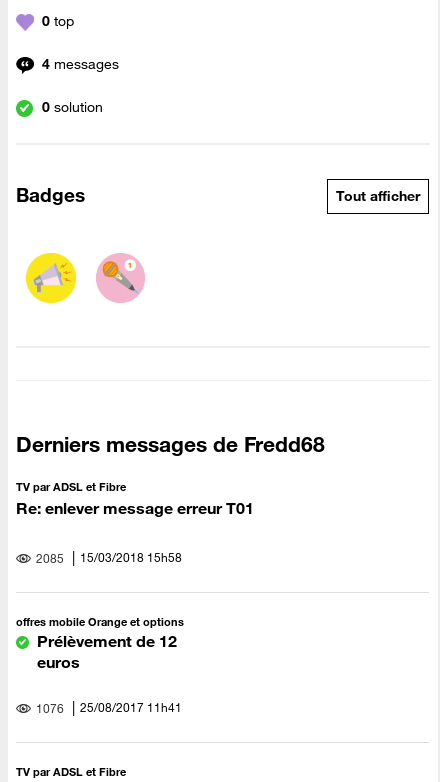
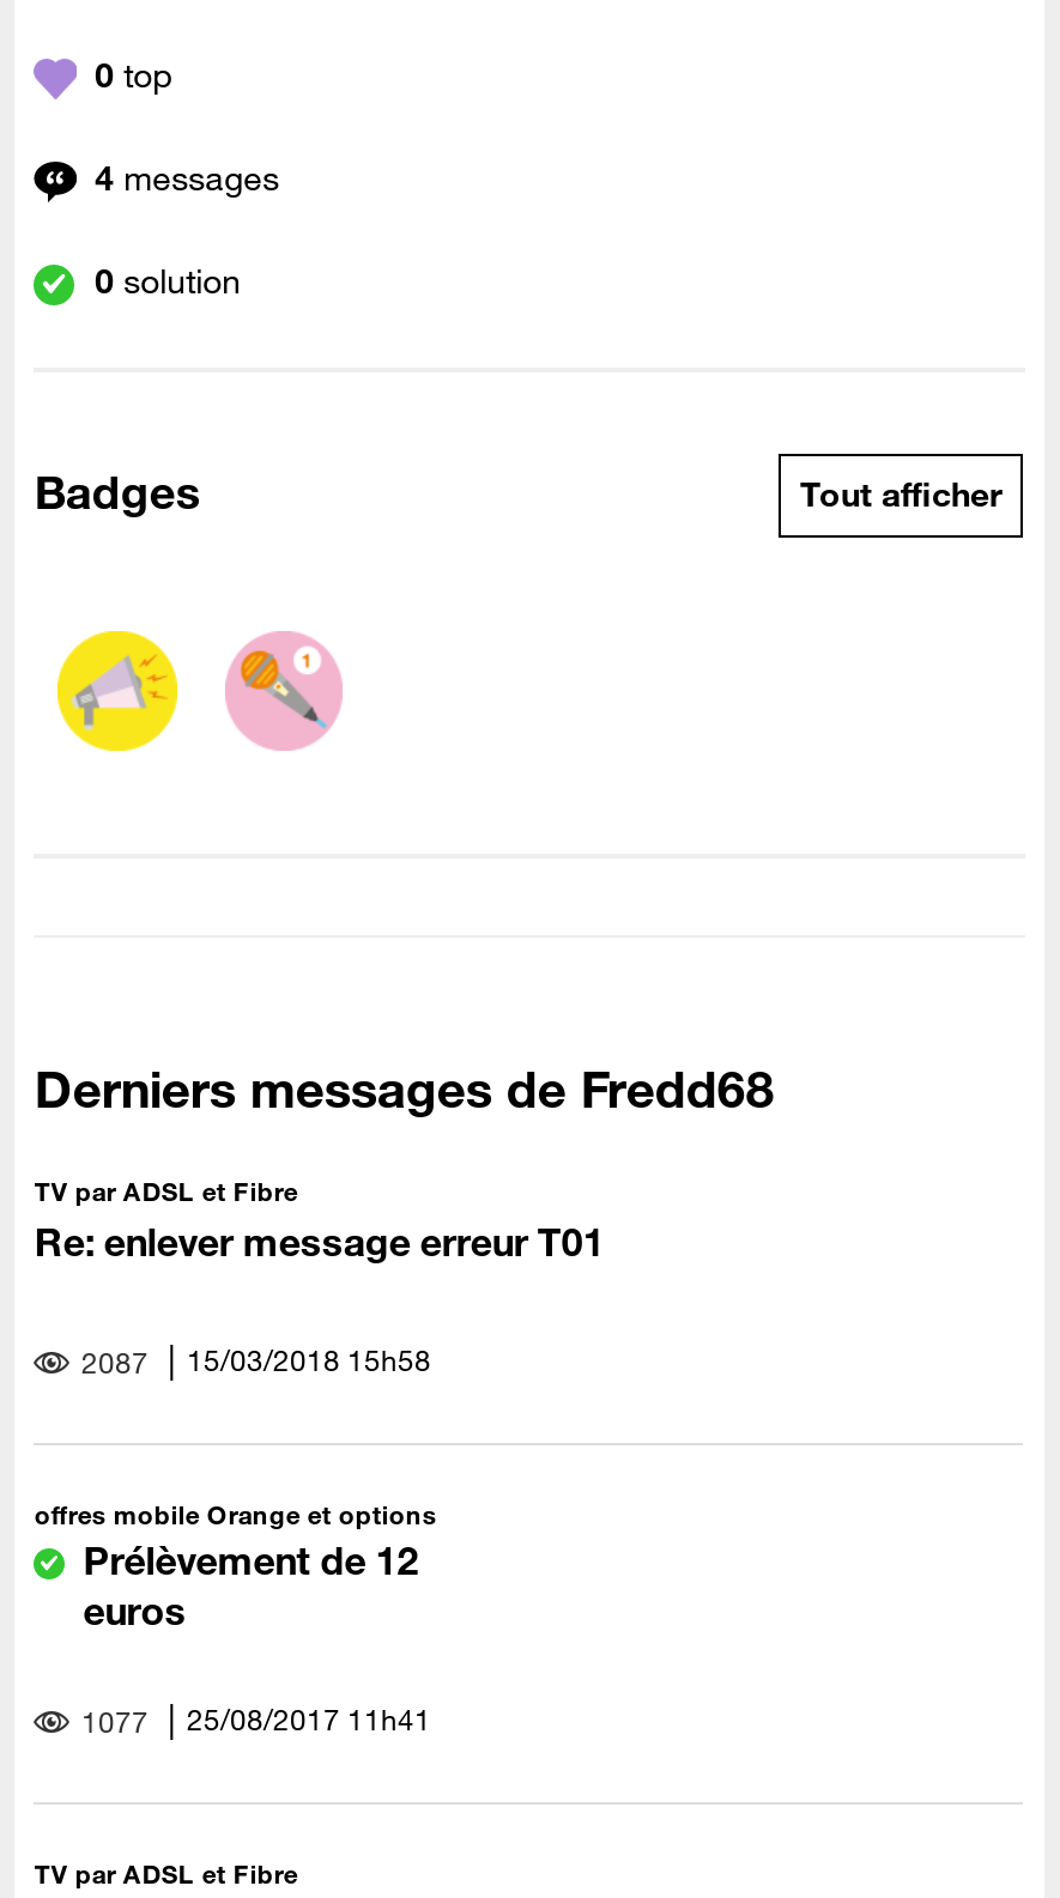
- 2085 15/03/2018 15h58
+ 2087 15/03/2018 15h58

- 1076 25/08/2017 11h41
+ 1077 25/08/2017 11h41
